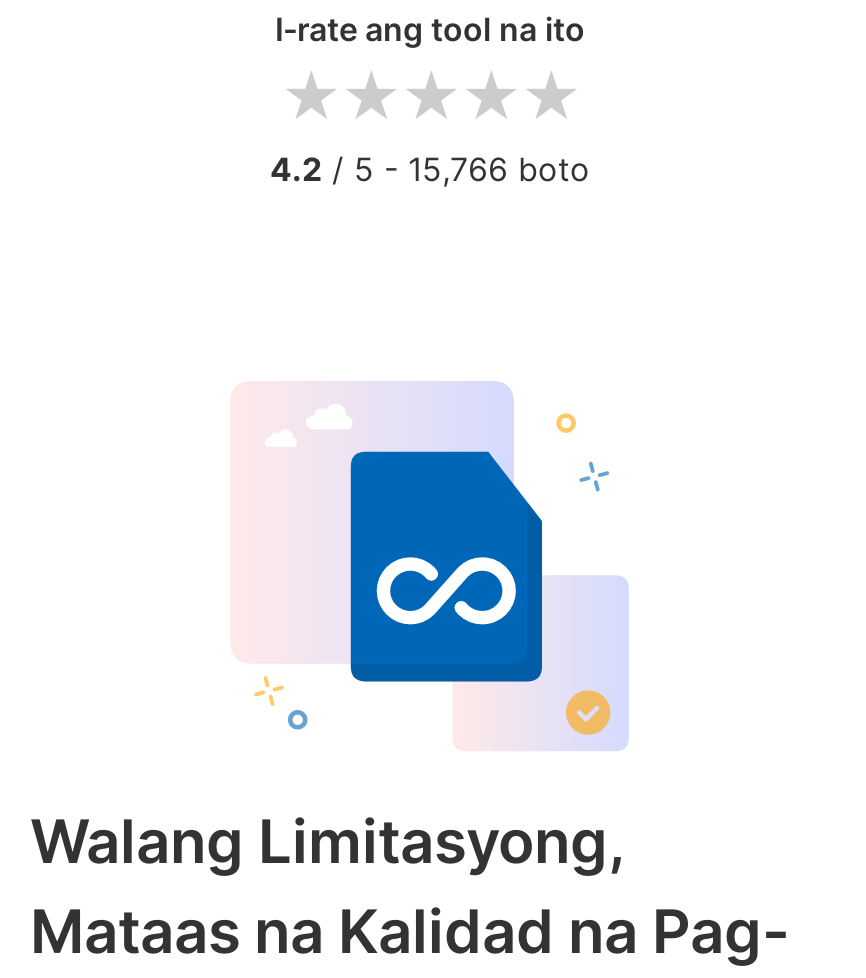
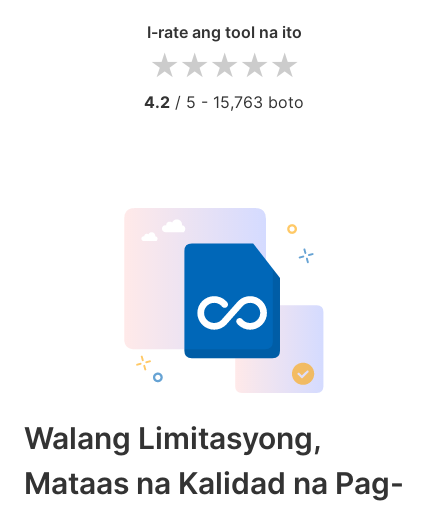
- 4.2 / 5 - 15,766 boto
+ 4.2 / 5 - 15,763 boto
